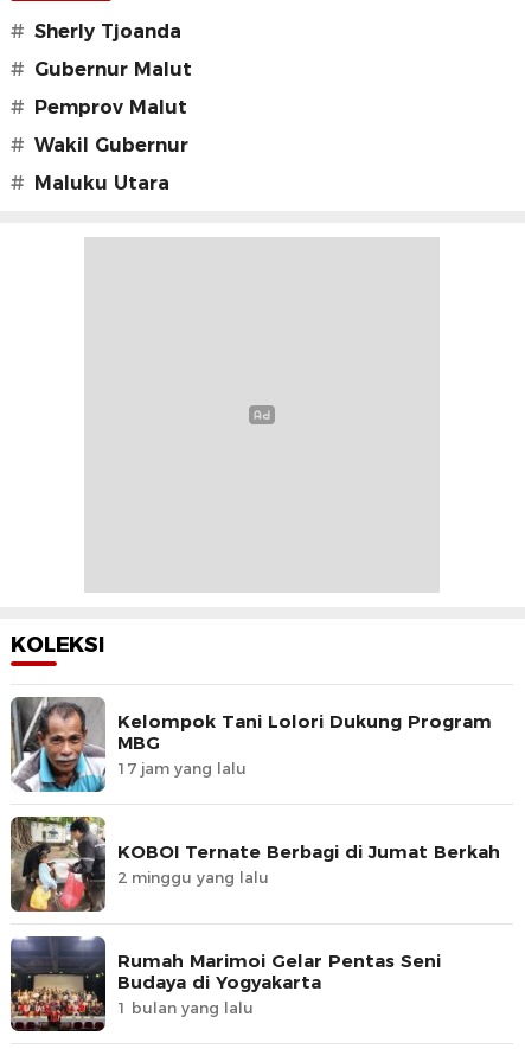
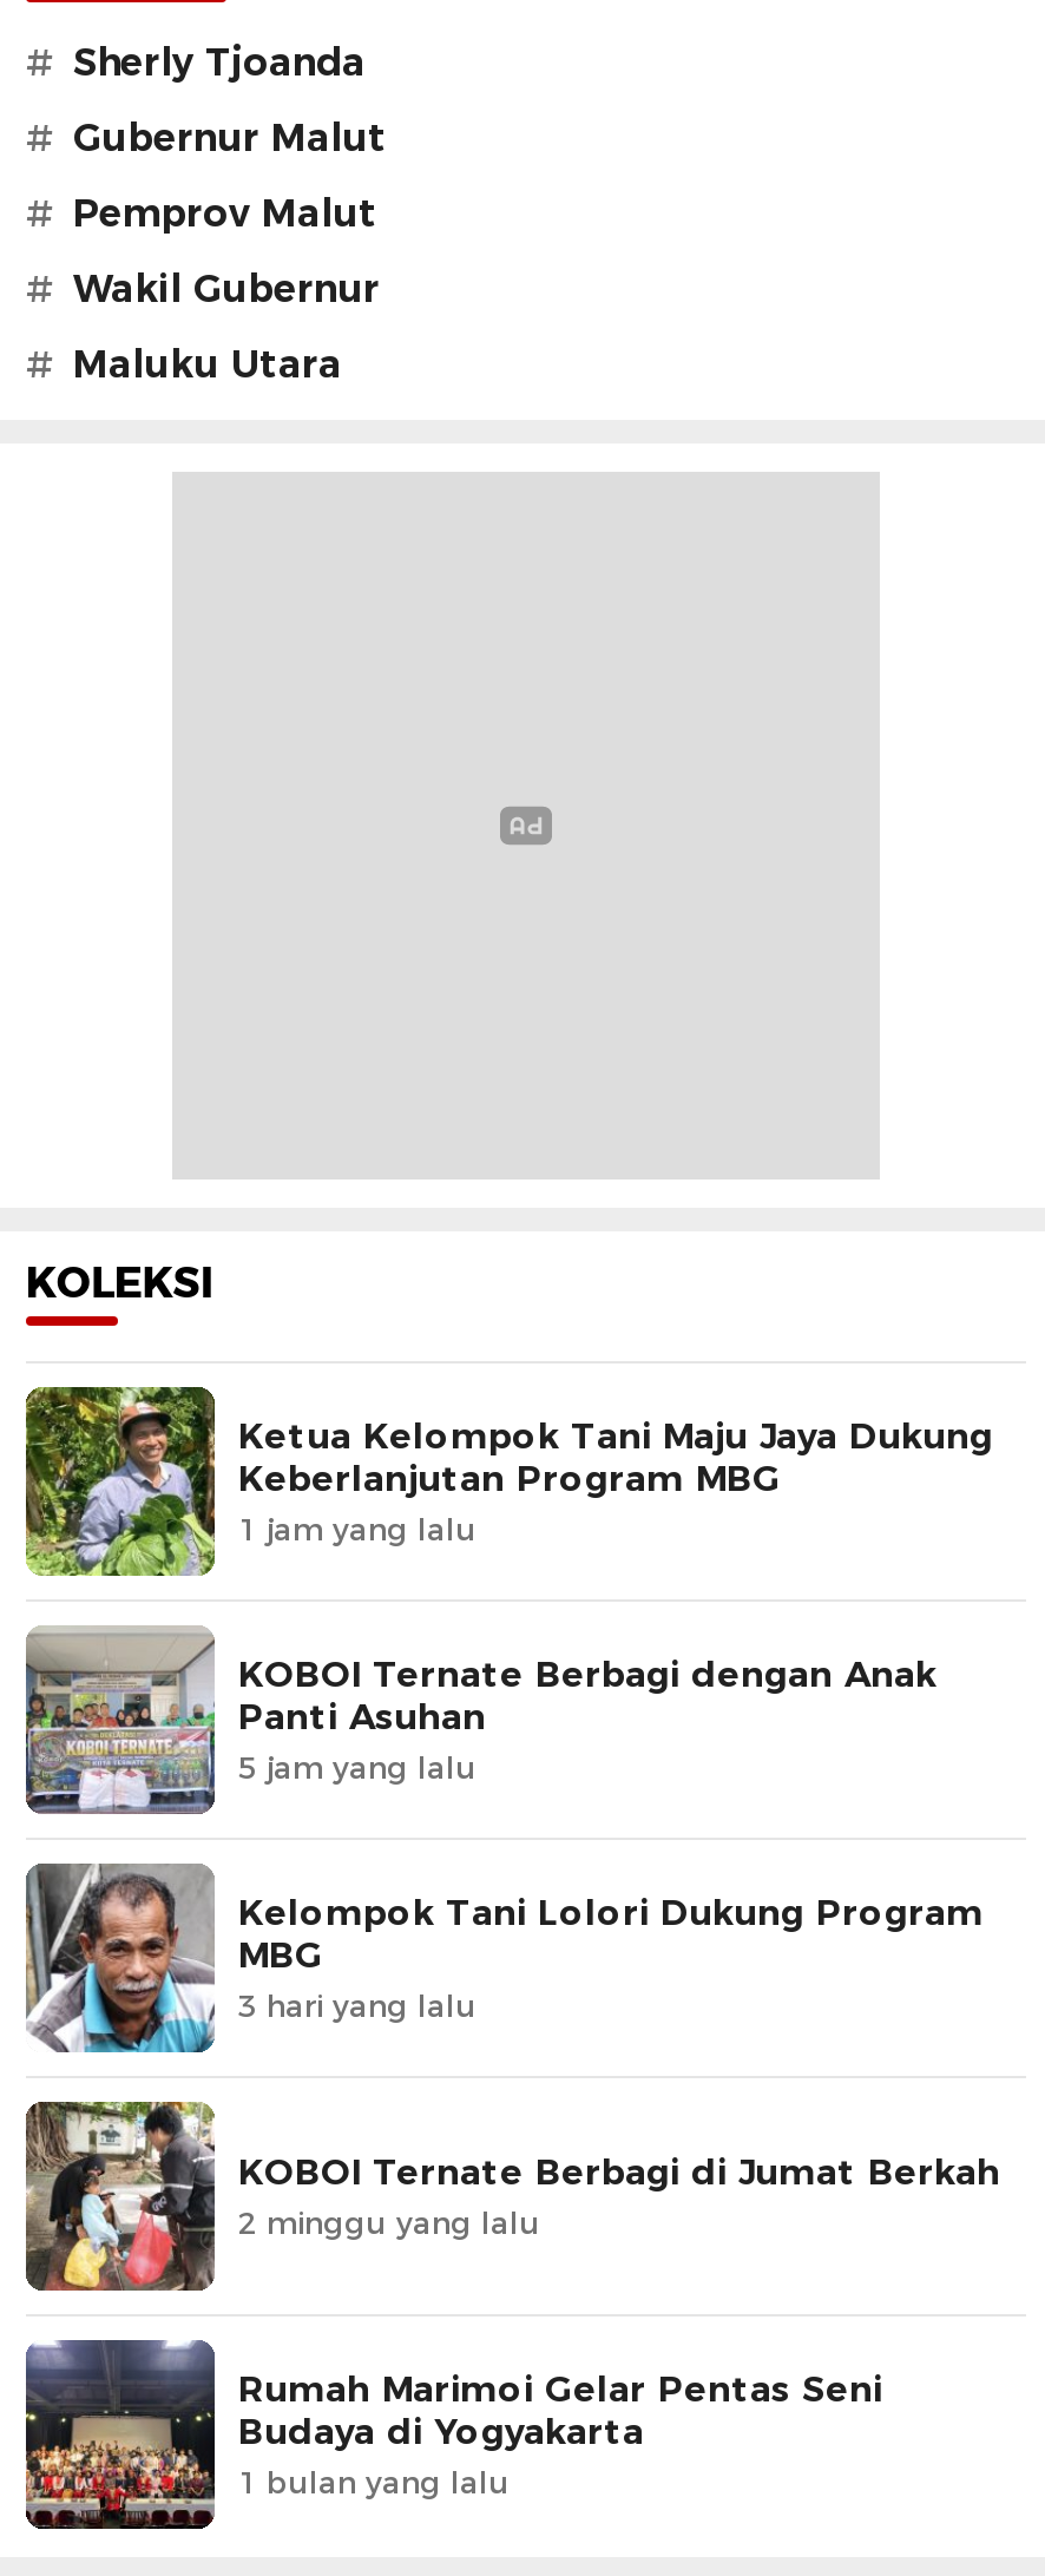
+ [image]
+ Ketua Kelompok Tani Maju Jaya Dukung
+ Keberlanjutan Program MBG
+ 1 jam yang lalu
+ KOBOI Ternate Berbagi dengan Anak
+ Panti Asuhan
+ 5 jam yang lalu

+ [image]

- 17 jam yang lalu
+ 3 hari yang lalu
